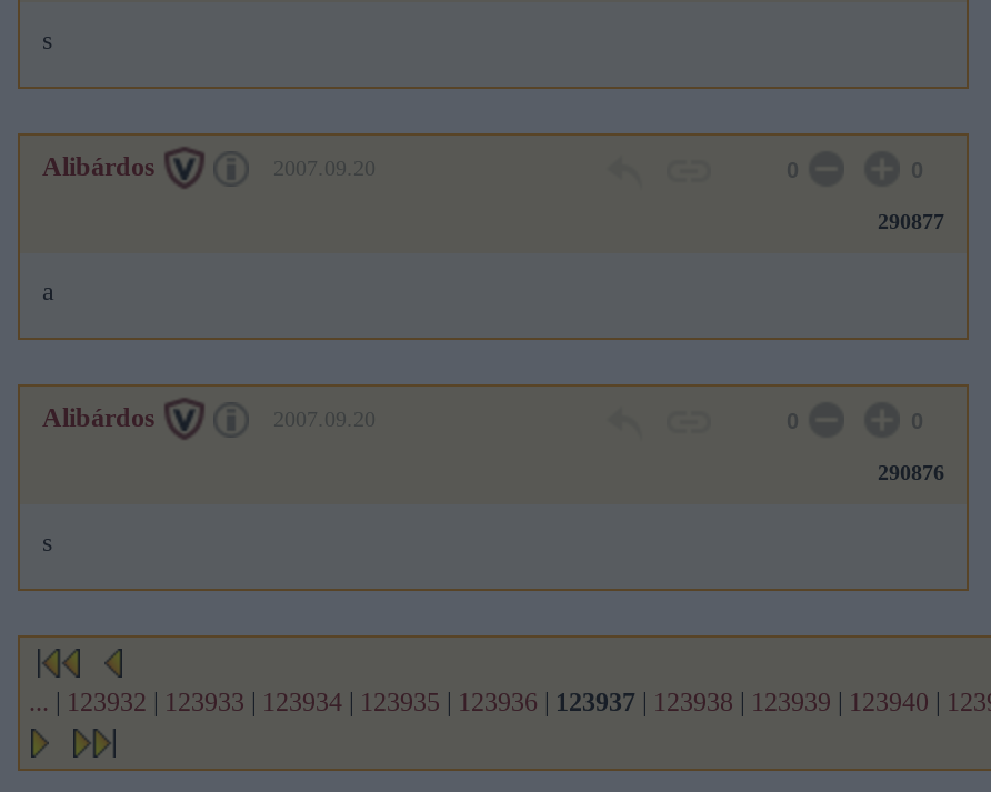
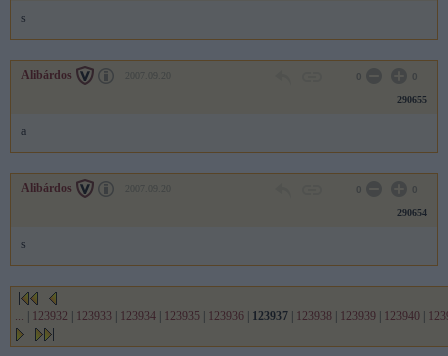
- 290877
+ 290655

- 290876
+ 290654
